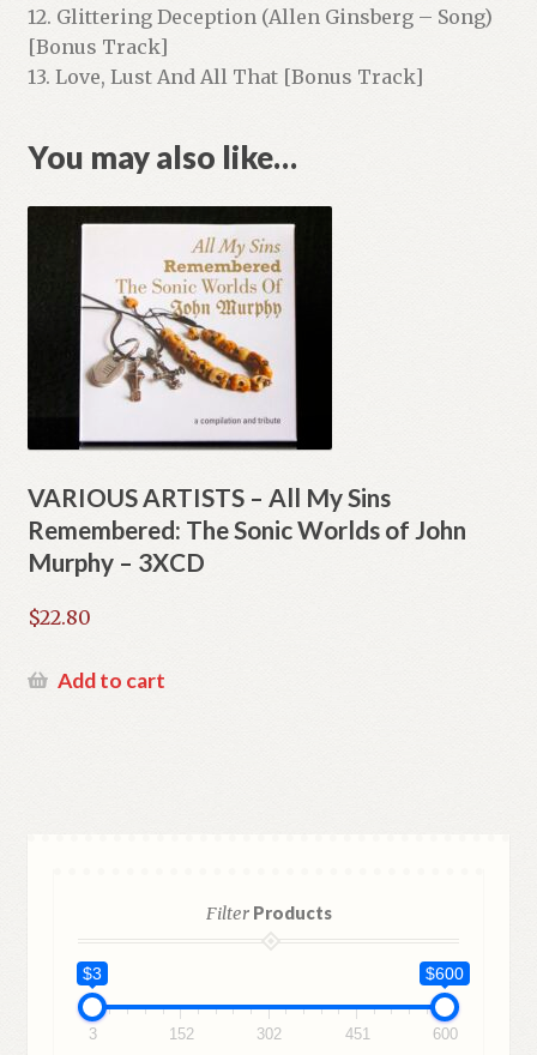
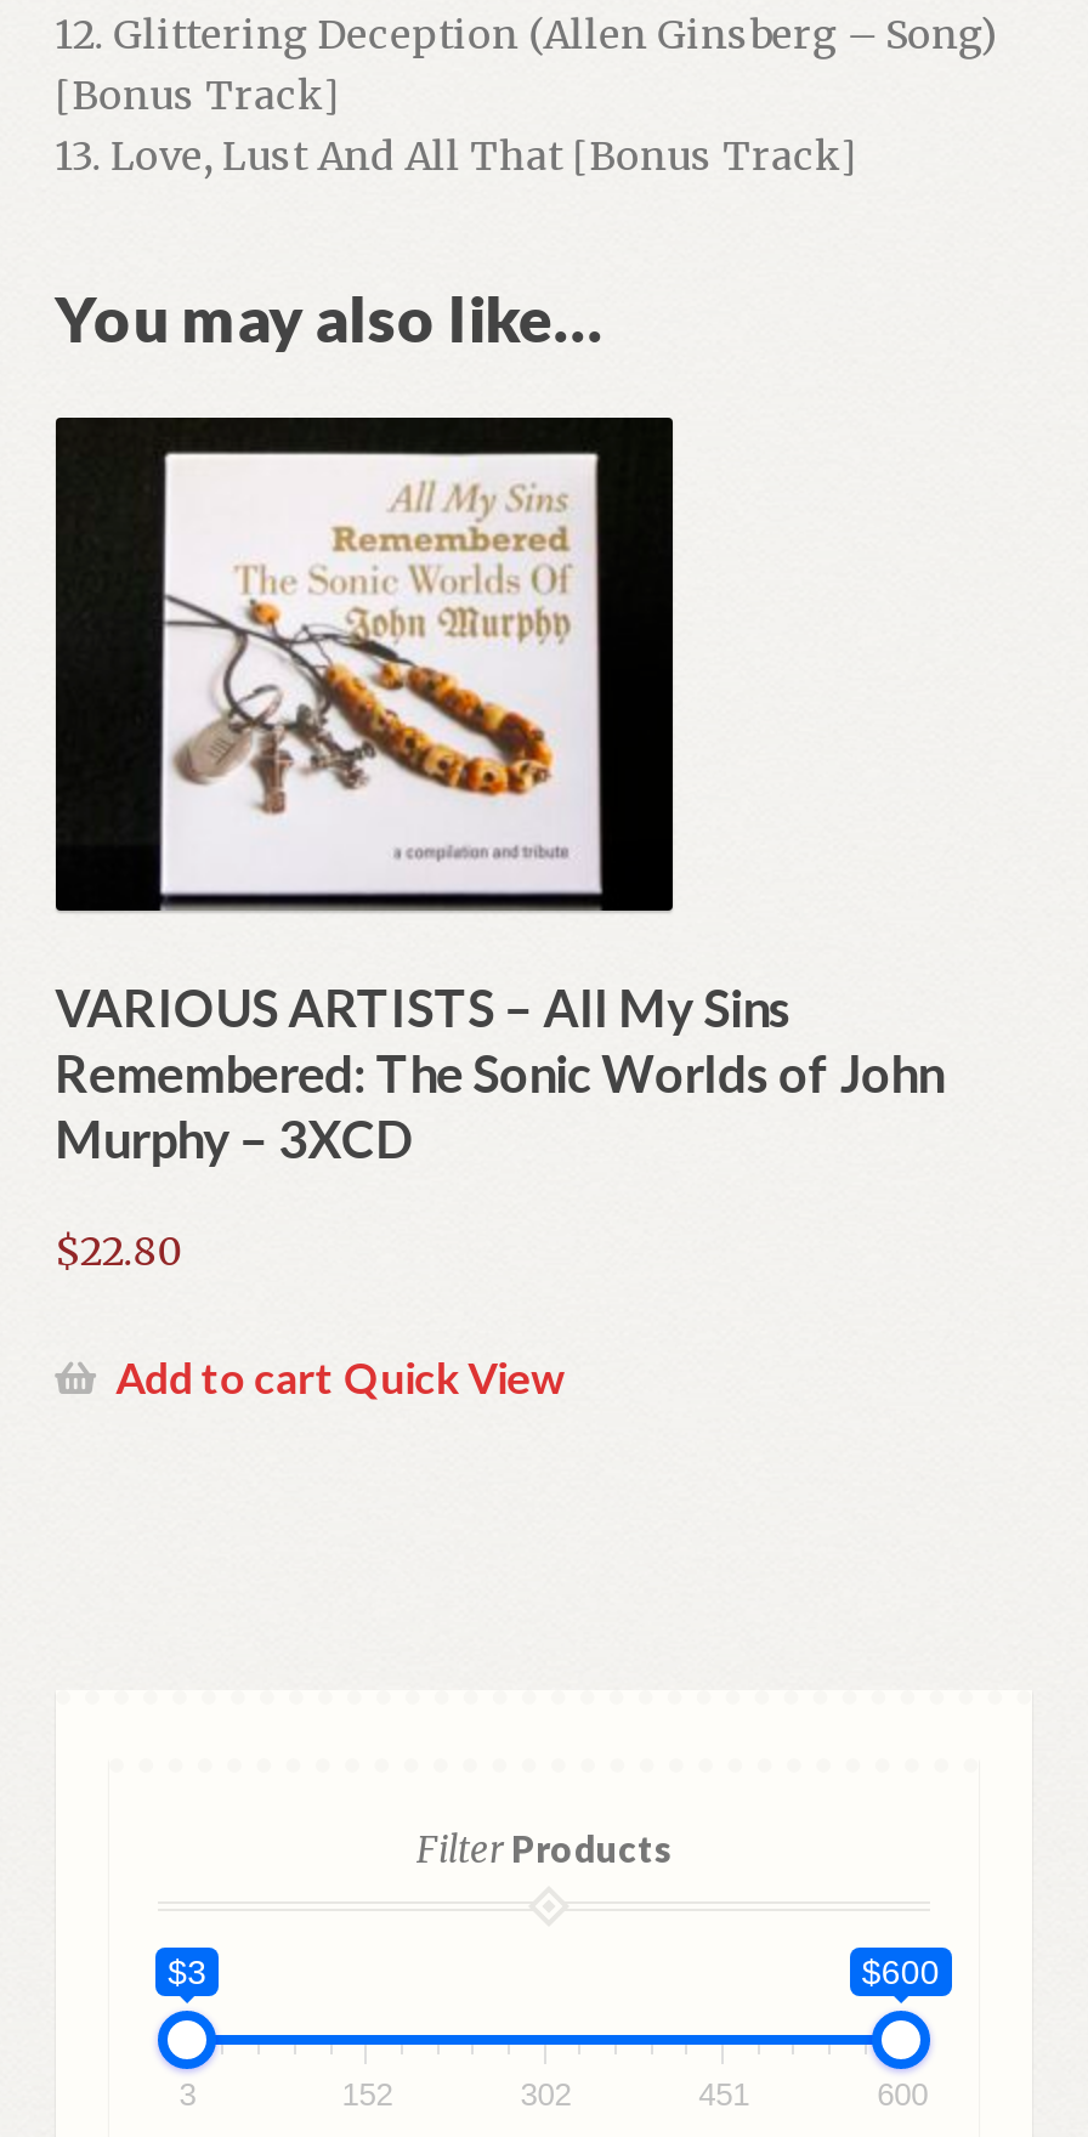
- Add to cart
+ Add to cart Quick View
